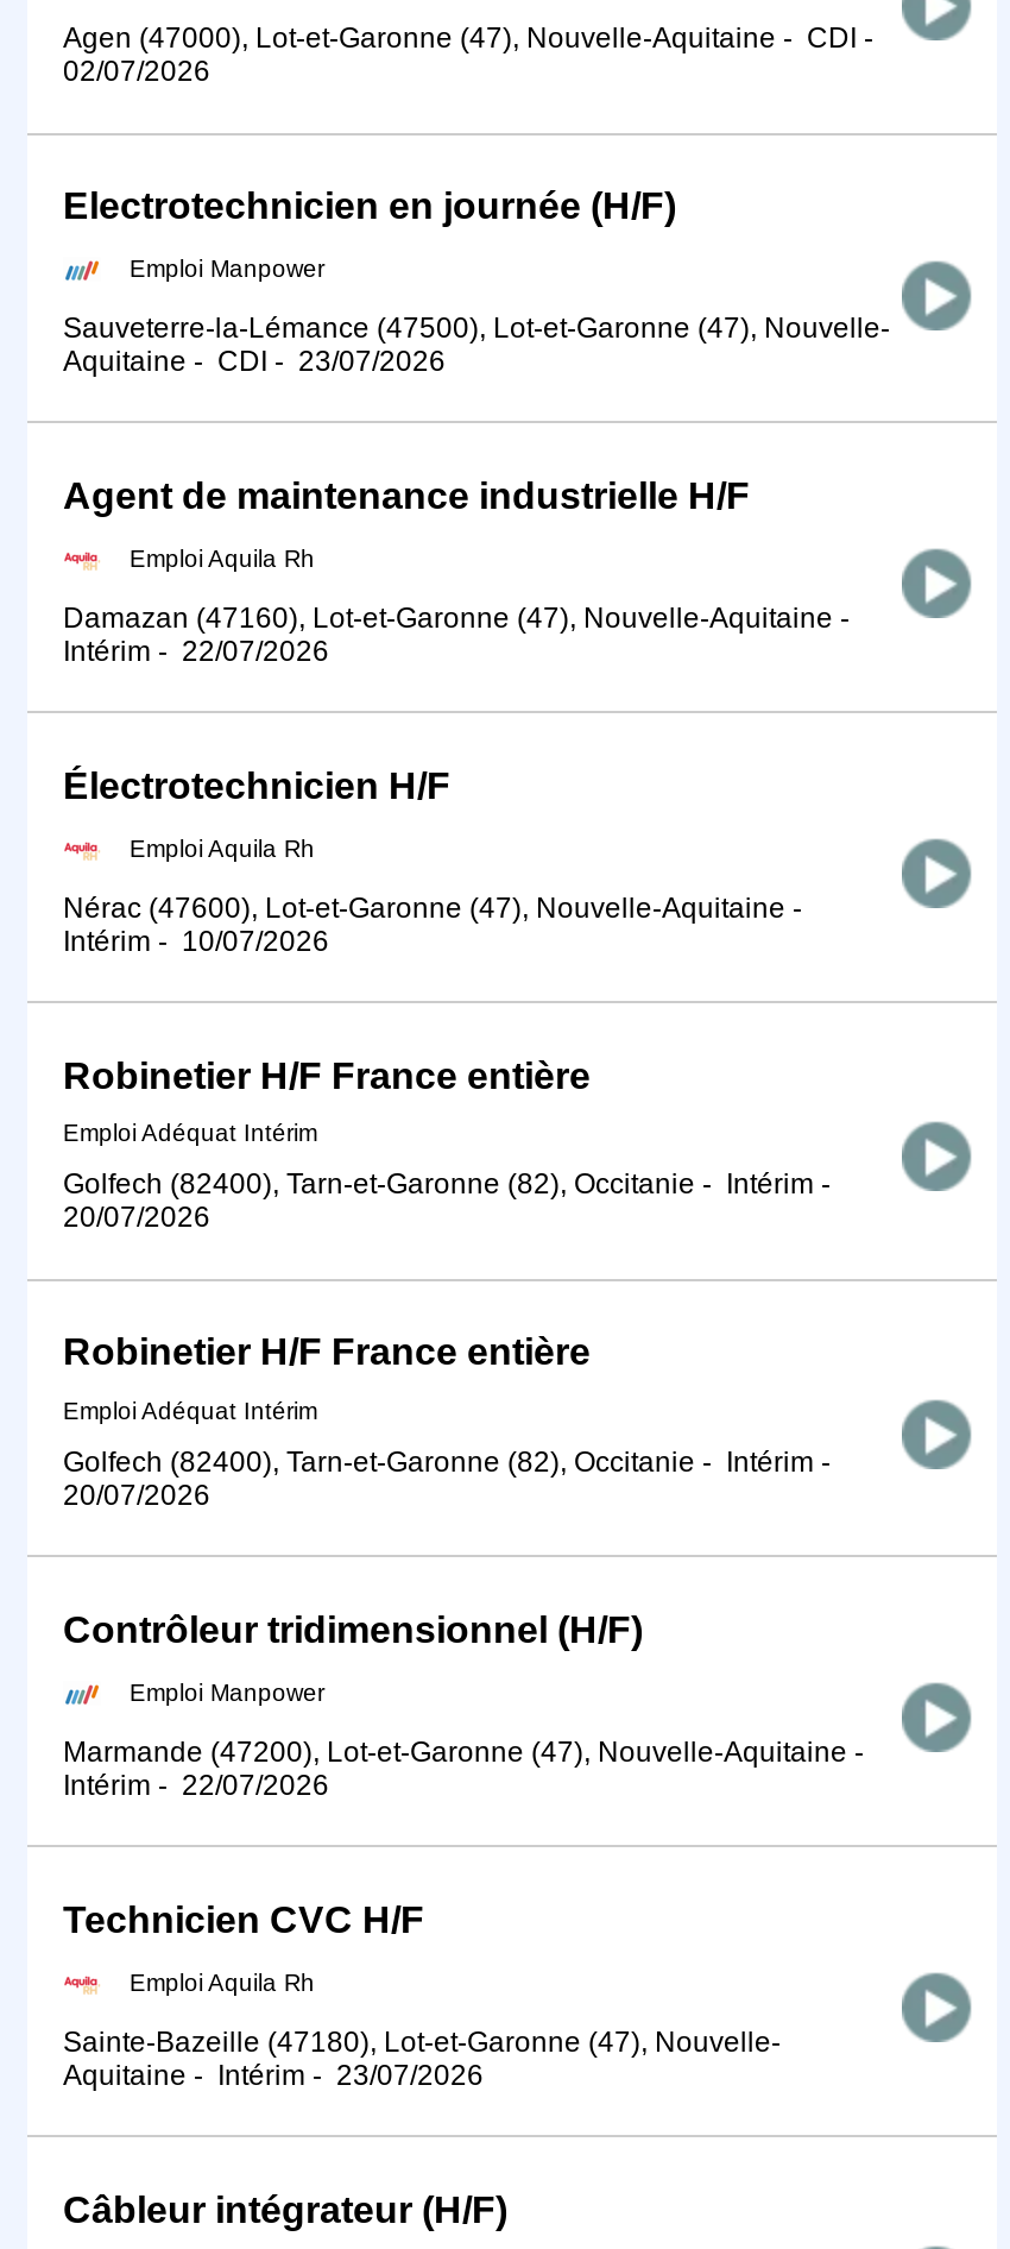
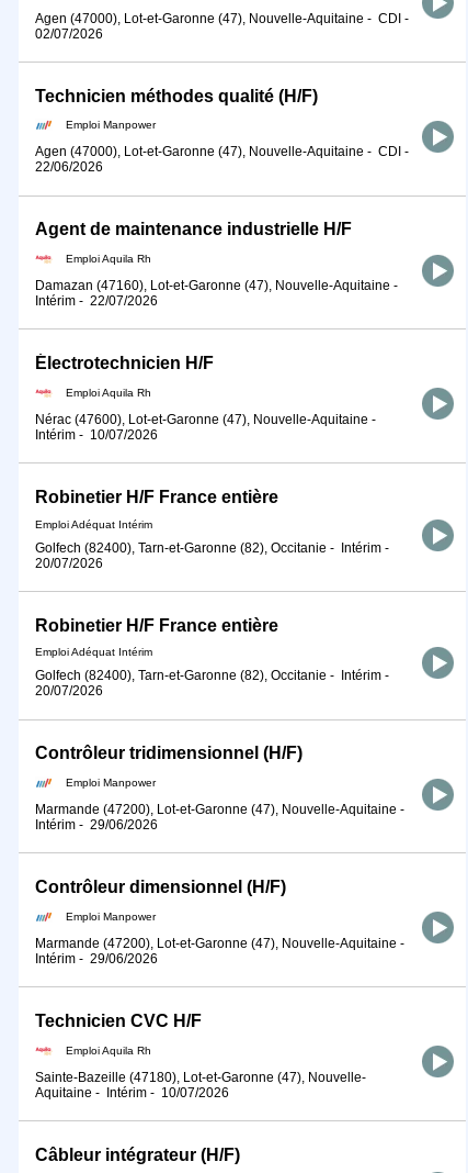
- Electrotechnicien en journée (H/F)
+ Technicien méthodes qualité (H/F)

- Sauveterre-la-Lémance (47500), Lot-et-Garonne (47), Nouvelle-
- Aquitaine - CDI - 23/07/2026
+ Agen (47000), Lot-et-Garonne (47), Nouvelle-Aquitaine - CDI -
+ 22/06/2026

- Intérim - 22/07/2026
+ Intérim - 29/06/2026
+ Contrôleur dimensionnel (H/F)
+ Emploi Manpower
+ Marmande (47200), Lot-et-Garonne (47), Nouvelle-Aquitaine -
+ Intérim - 29/06/2026

- Aquitaine - Intérim - 23/07/2026
+ Aquitaine - Intérim - 10/07/2026
